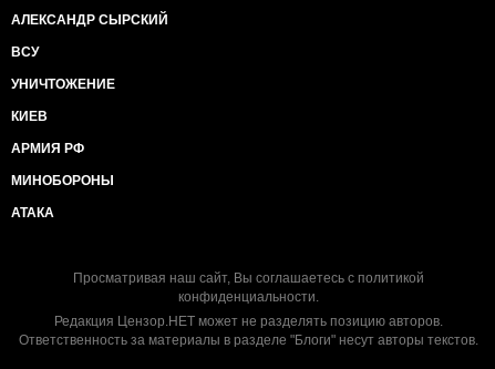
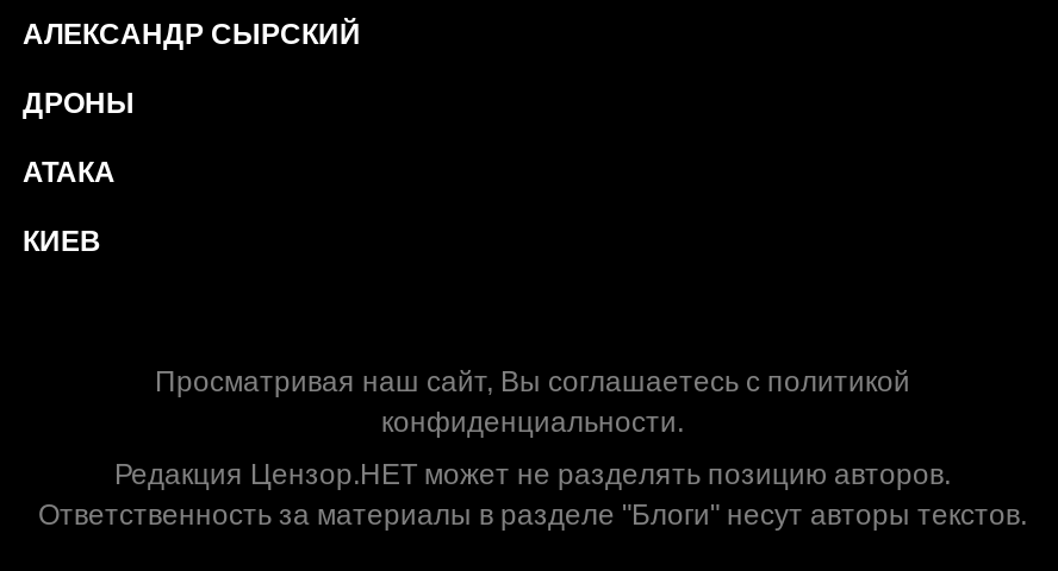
- ВСУ
+ ДРОНЫ

- УНИЧТОЖЕНИЕ
+ АТАКА

- АРМИЯ РФ
- МИНОБОРОНЫ
- АТАКА
